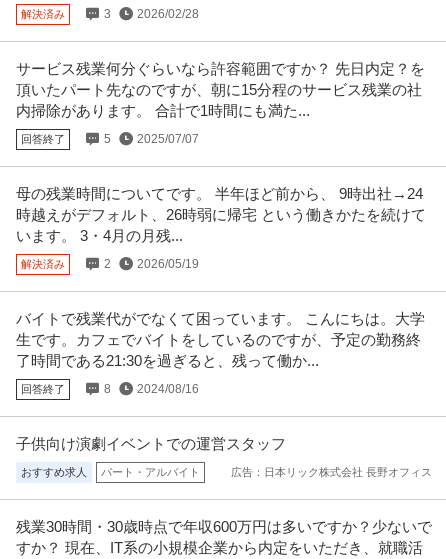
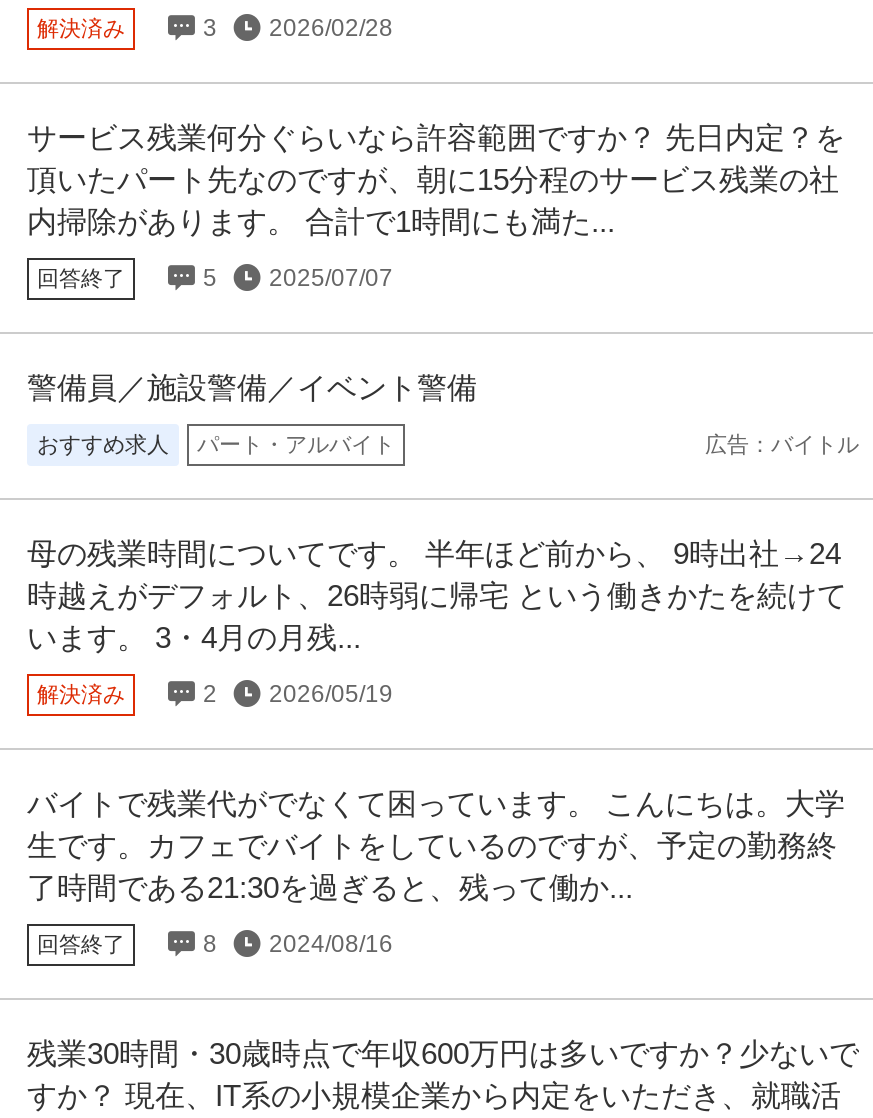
+ 警備員／施設警備／イベント警備
+ 広告：バイトル

moved down: 時越えがデフォルト、26時弱に帰宅 という働きかたを続けて | います。 3・4月の月残... | 解決済み | ... | 8 | 2024/08/16

- 子供向け演劇イベントでの運営スタッフ
- 広告：日本リック株式会社 長野オフィス

moved up: おすすめ求人 | パート・アルバイト
